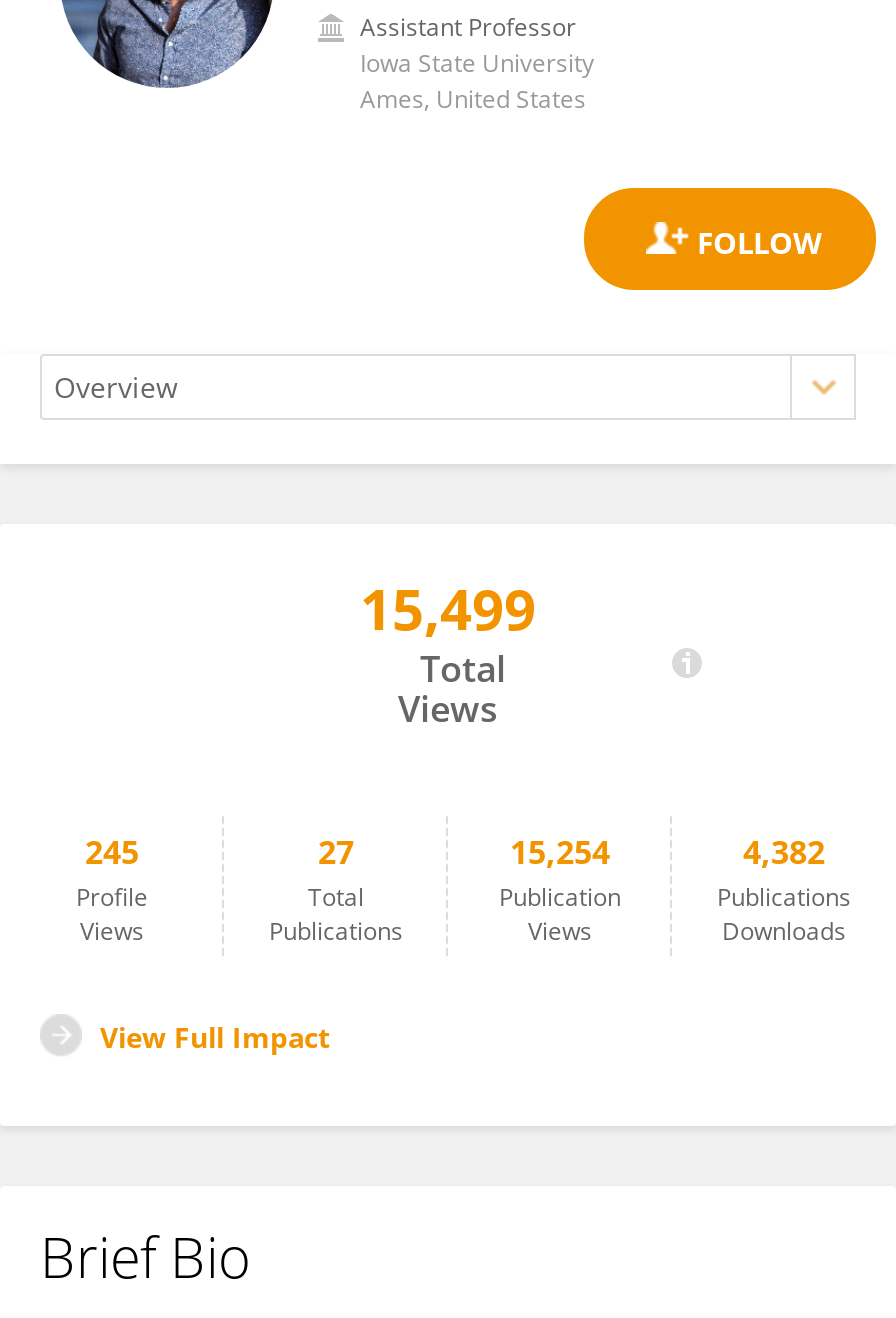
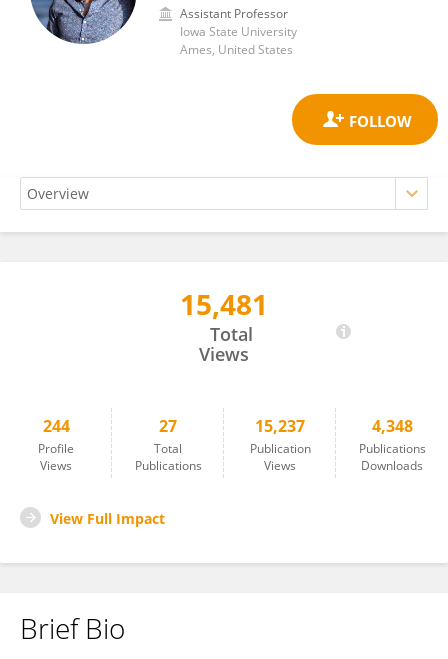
- 15,499
+ 15,481

- 245
+ 244

- 15,254
+ 15,237

- 4,382
+ 4,348
